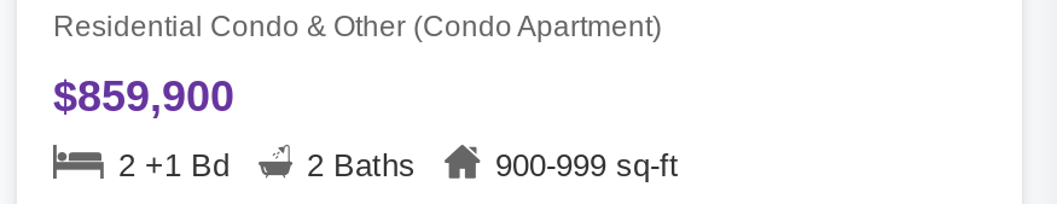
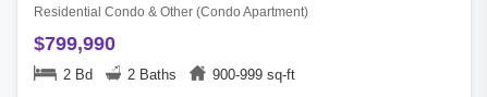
- $859,900
+ $799,990

- 2 +1 Bd
+ 2 Bd
